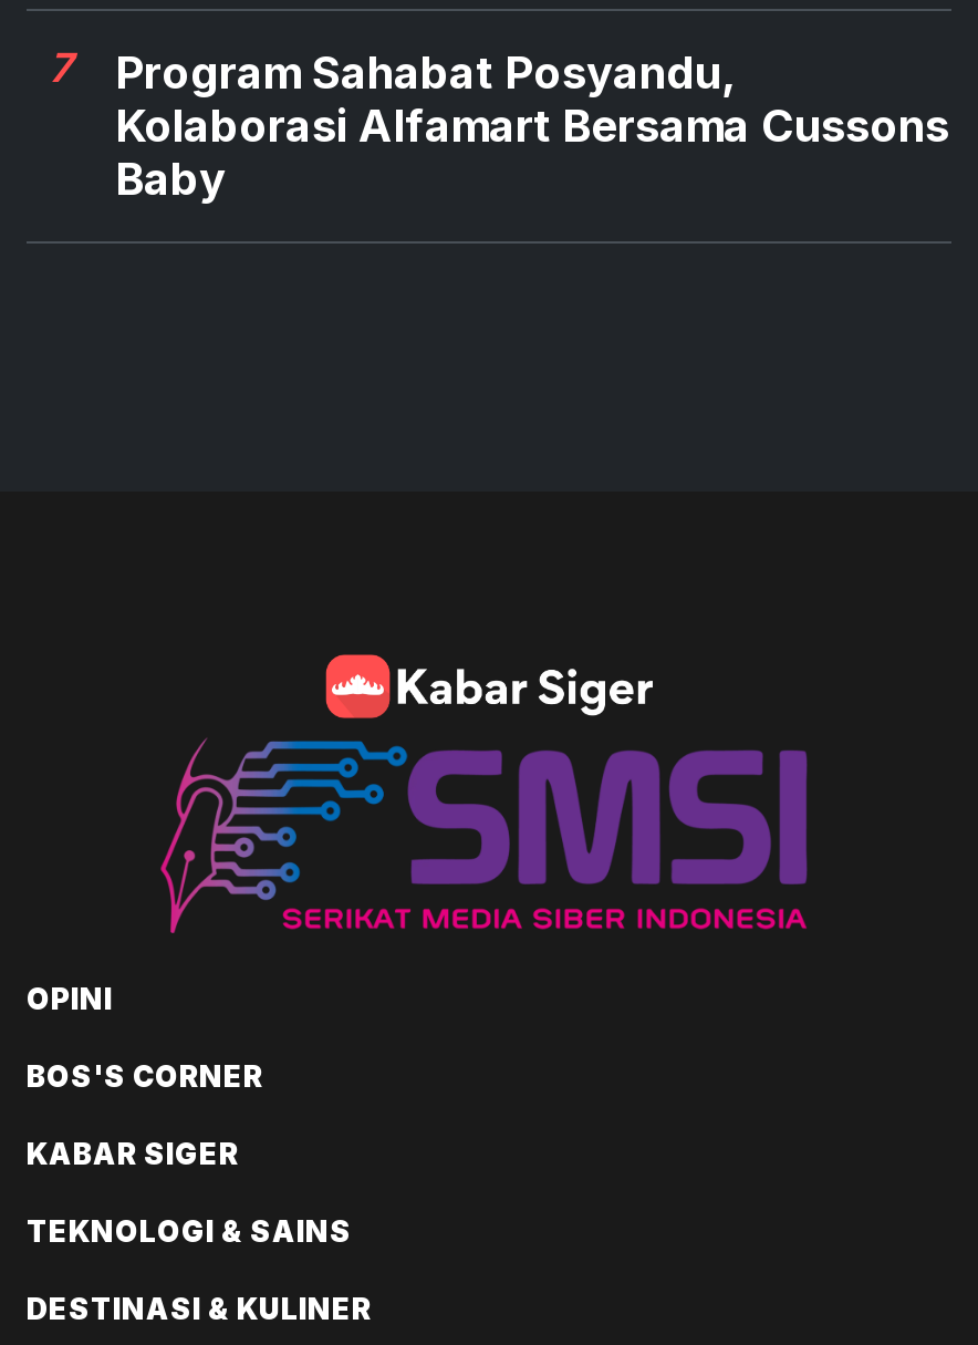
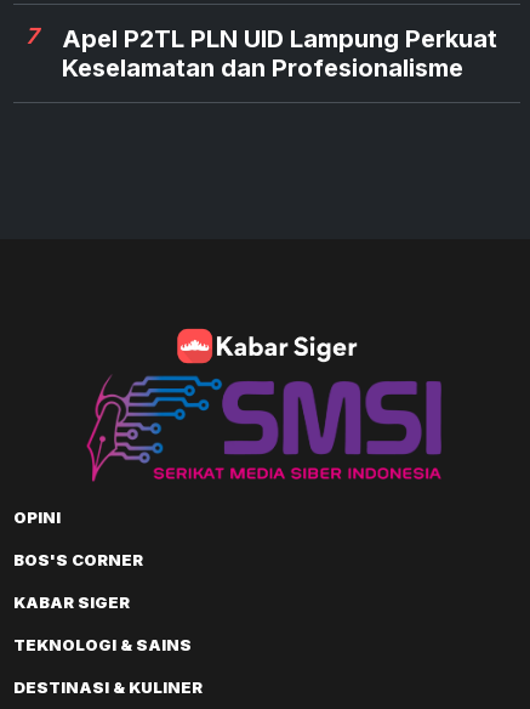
- Program Sahabat Posyandu,
- Kolaborasi Alfamart Bersama Cussons
- Baby
+ Apel P2TL PLN UID Lampung Perkuat
+ Keselamatan dan Profesionalisme
